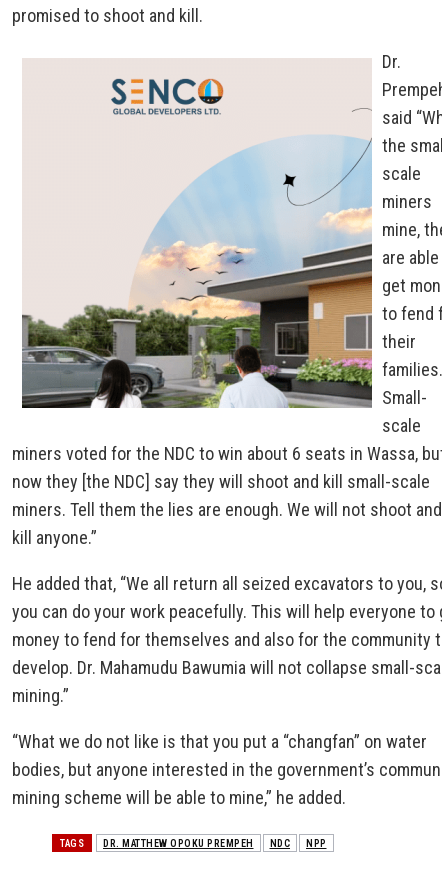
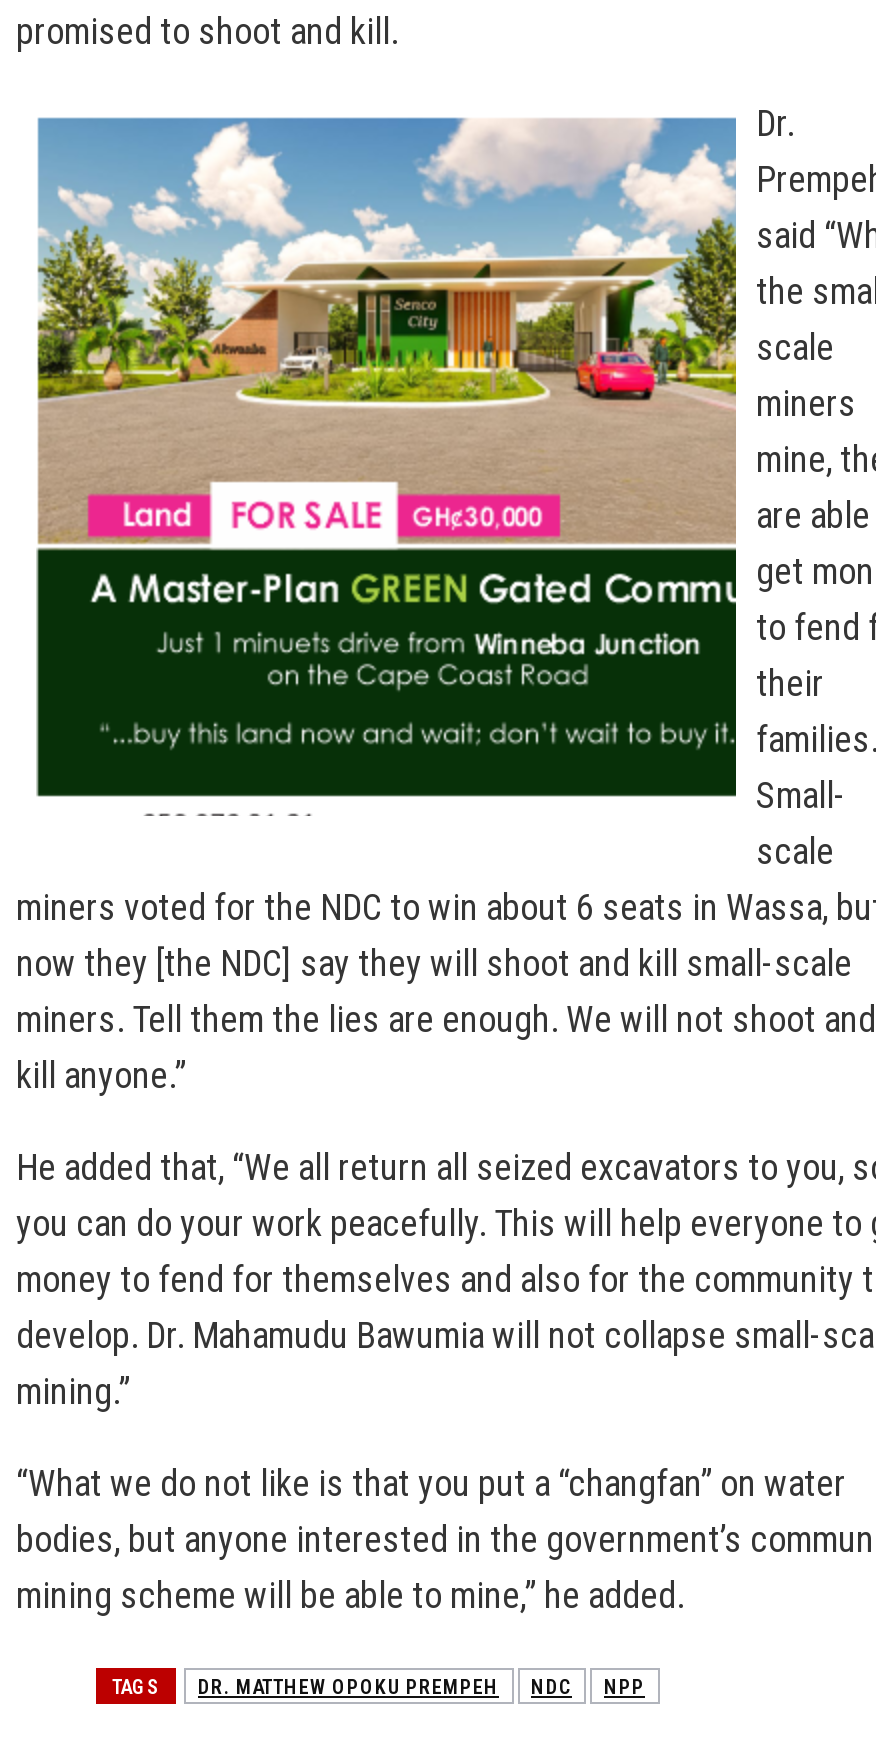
- [image]
+ [image]
